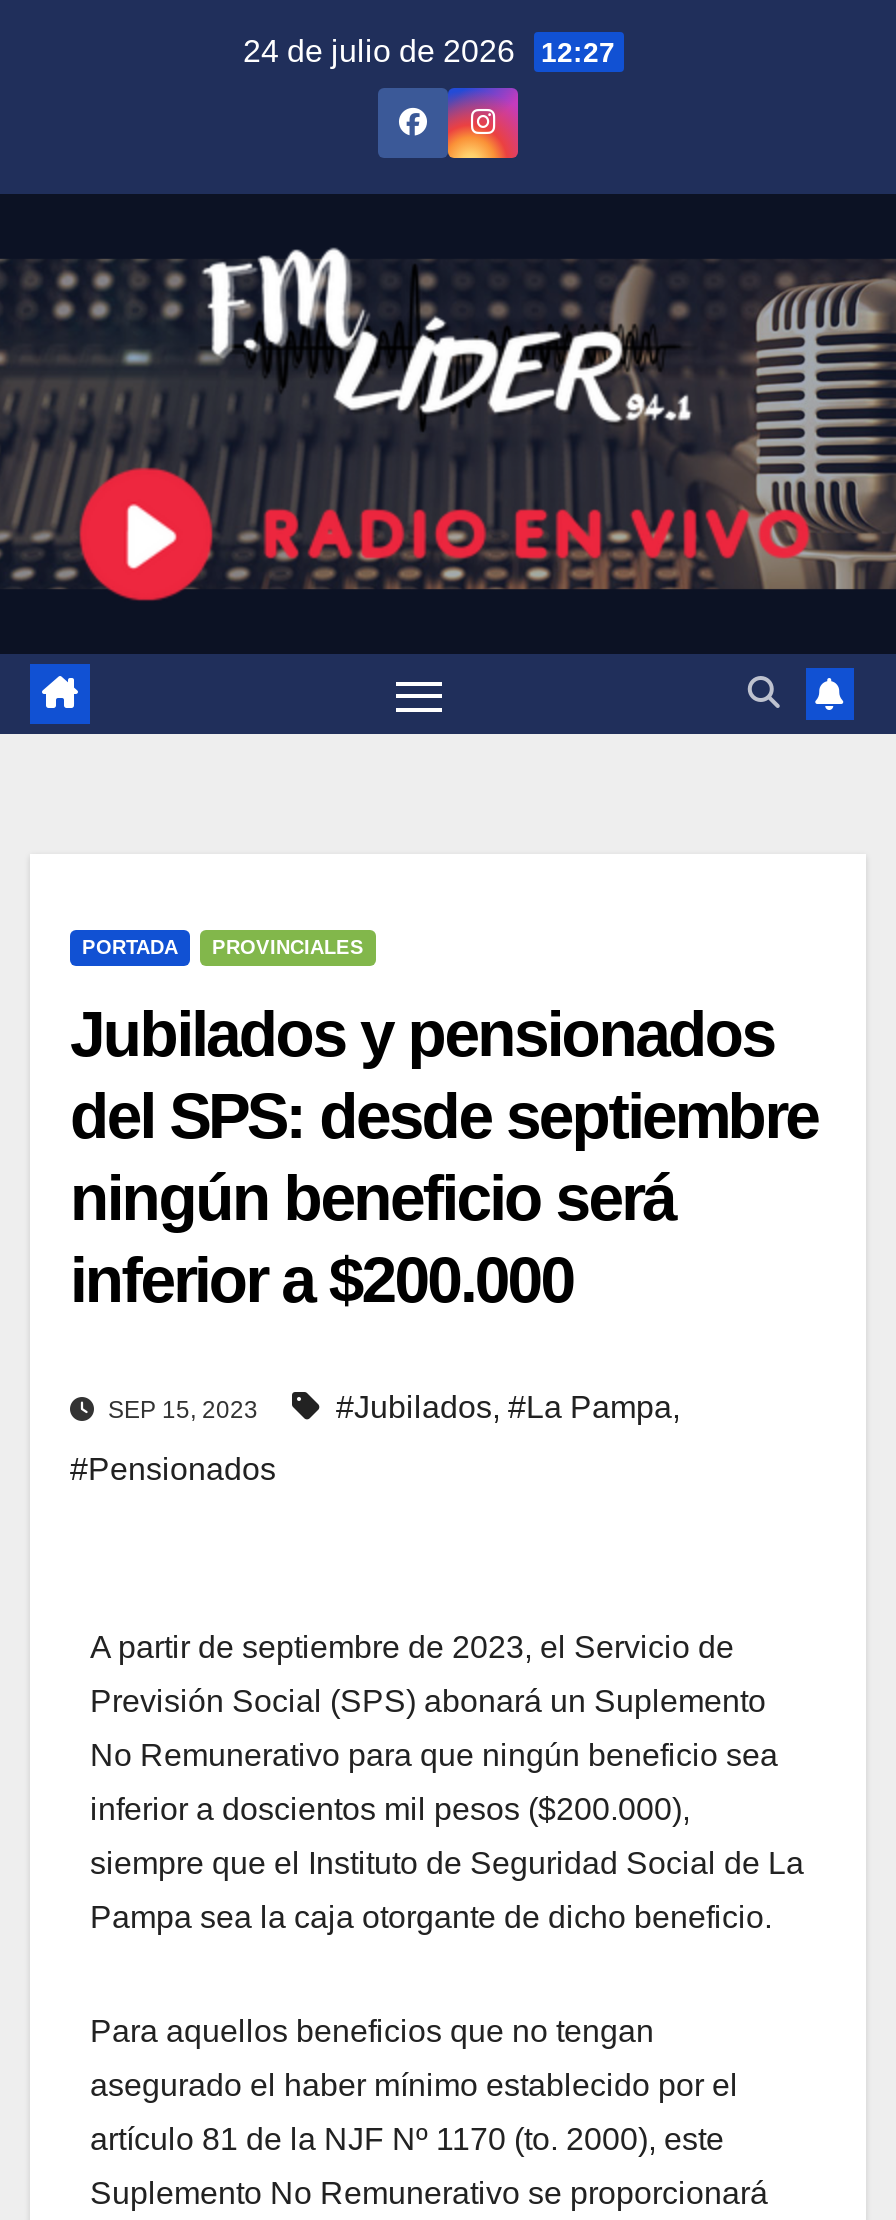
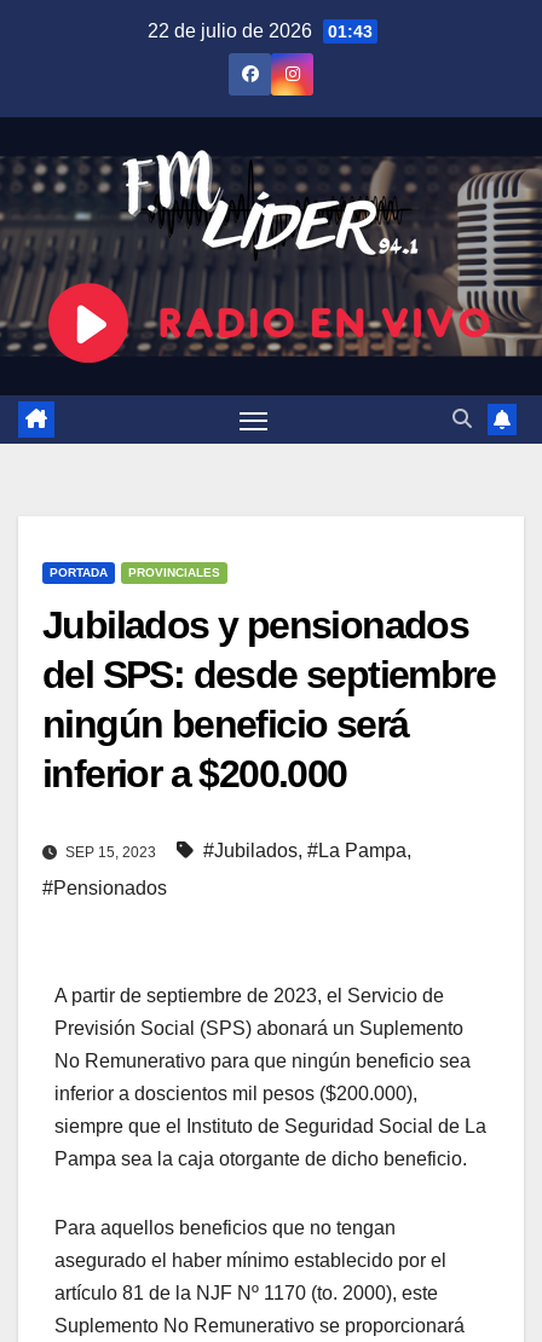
- 24 de julio de 2026 12:27
+ 22 de julio de 2026 01:43
